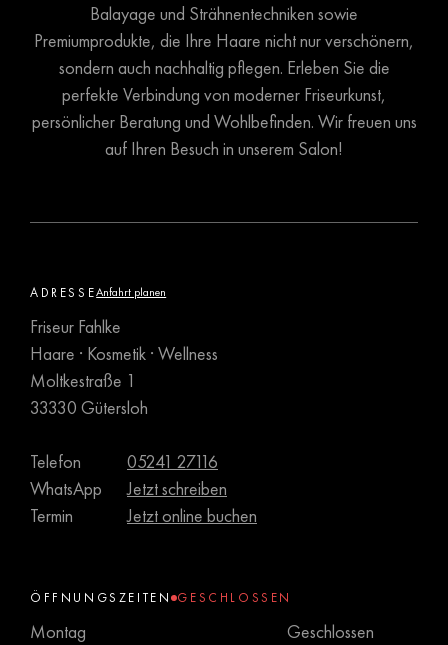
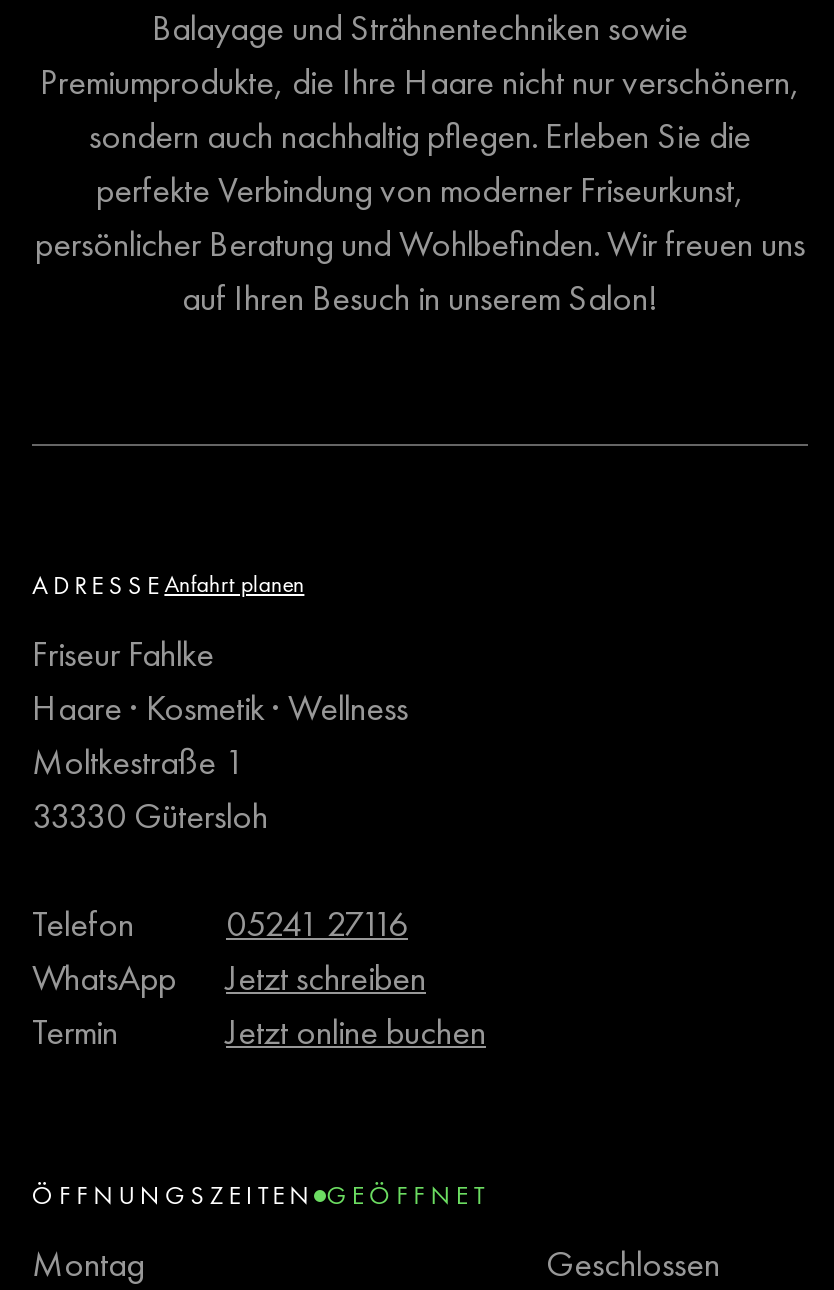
- ÖFFNUNGSZEITEN GESCHLOSSEN
+ ÖFFNUNGSZEITEN GEÖFFNET
